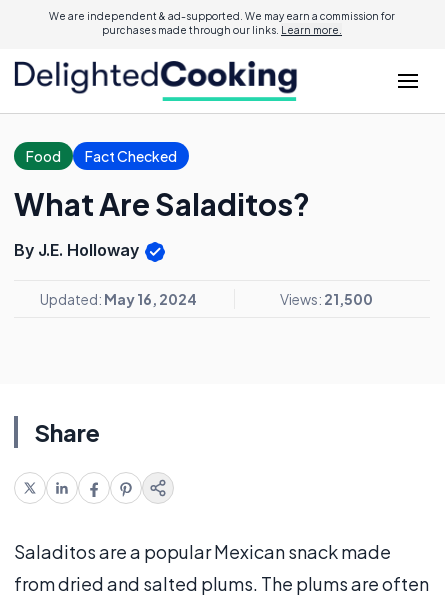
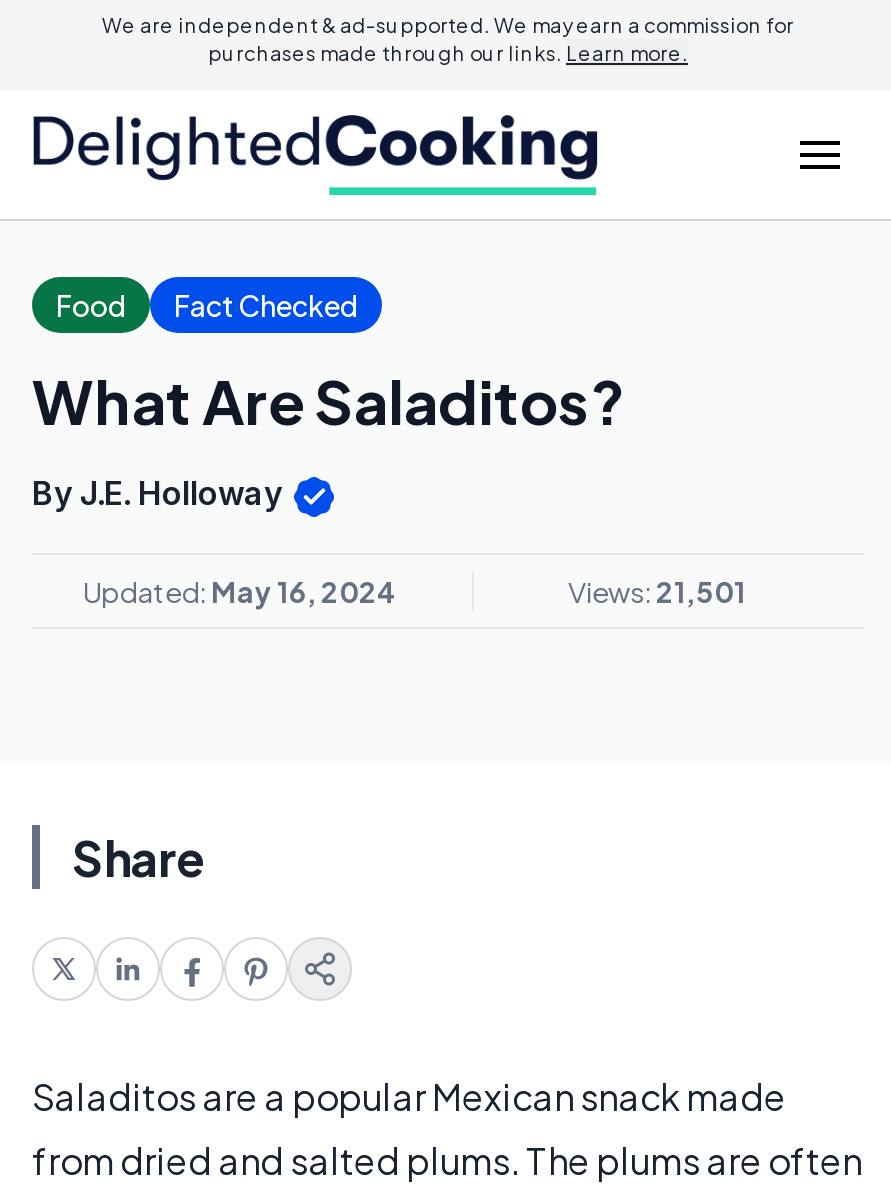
- Views: 21,500
+ Views: 21,501
